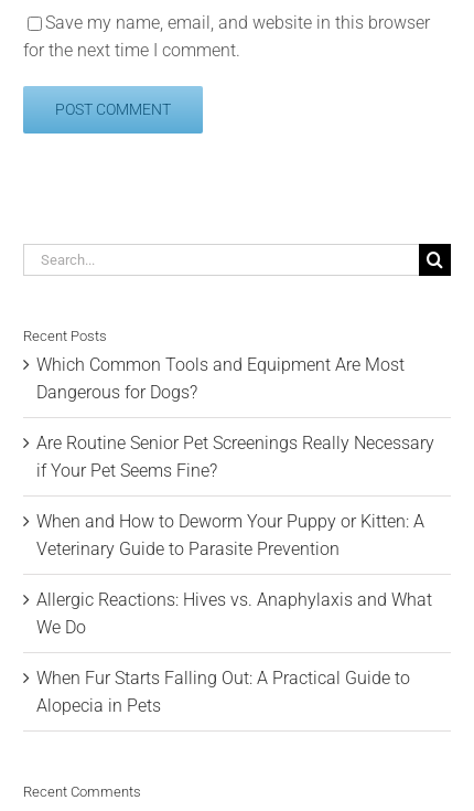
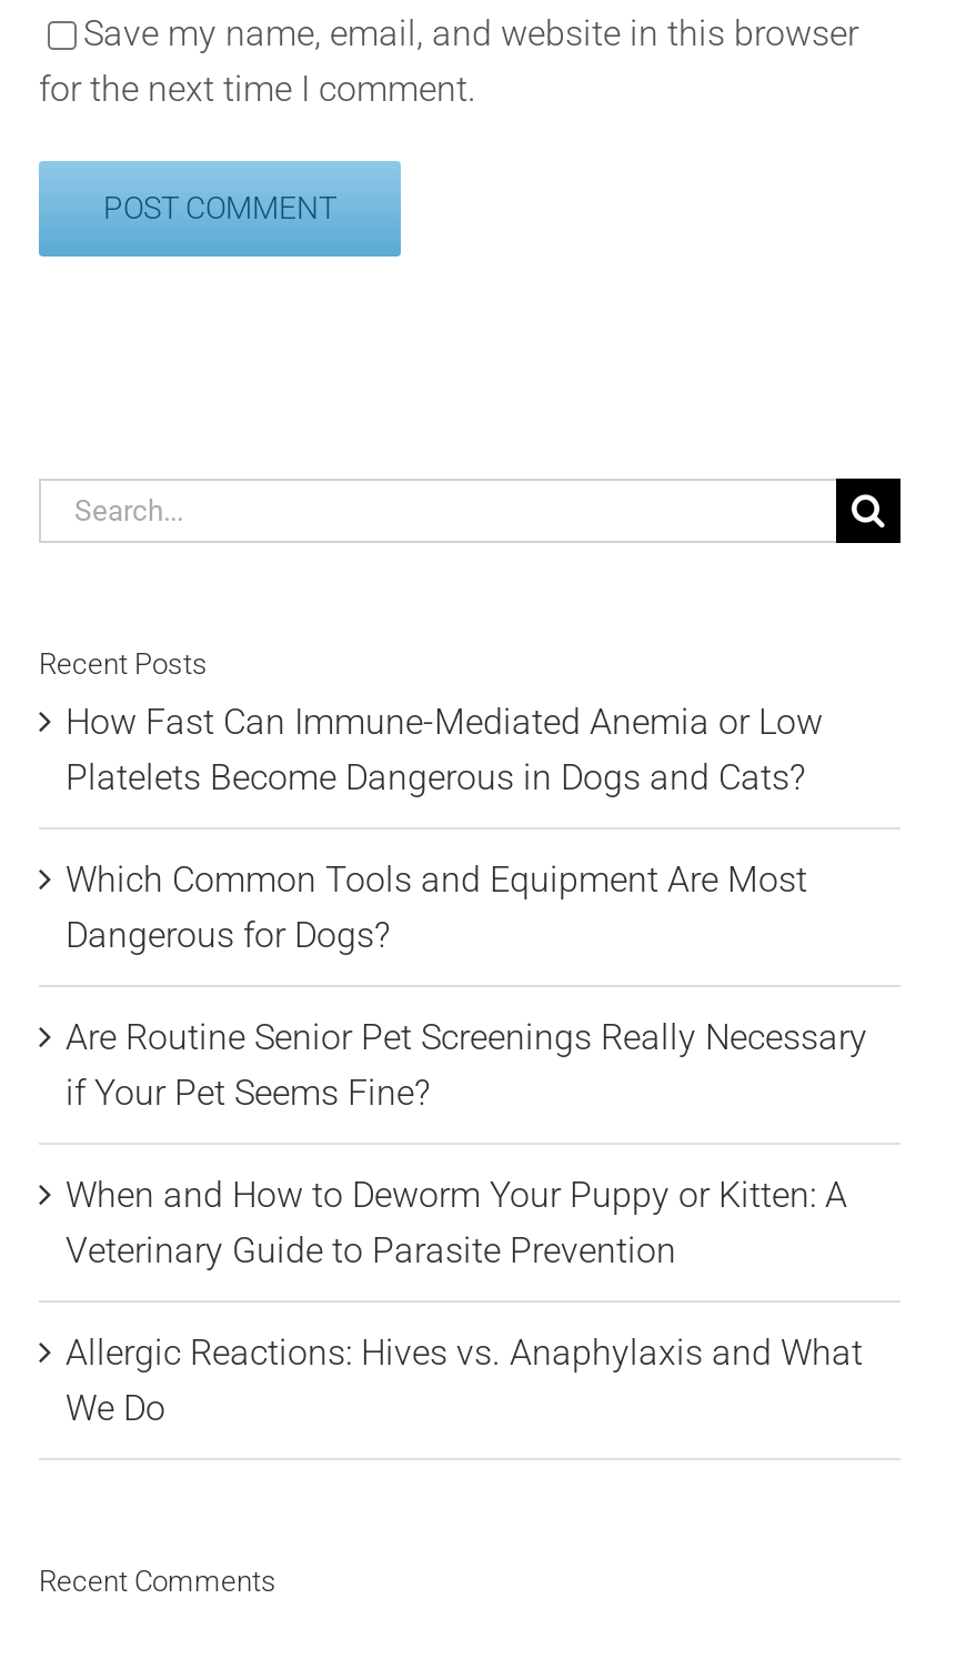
+ How Fast Can Immune-Mediated Anemia or Low
+ Platelets Become Dangerous in Dogs and Cats?

moved down: Which Common Tools and Equipment Are Most | Dangerous for Dogs? | Are Routine Senior Pet Screenings Really Necessary | if Your Pet Seems Fine? | When and How to Deworm Your Puppy or Kitten: A | Veterinary Guide to Parasite Prevention | Allergic Reactions: Hives vs. Anaphylaxis and What | We Do

- When Fur Starts Falling Out: A Practical Guide to
- Alopecia in Pets
